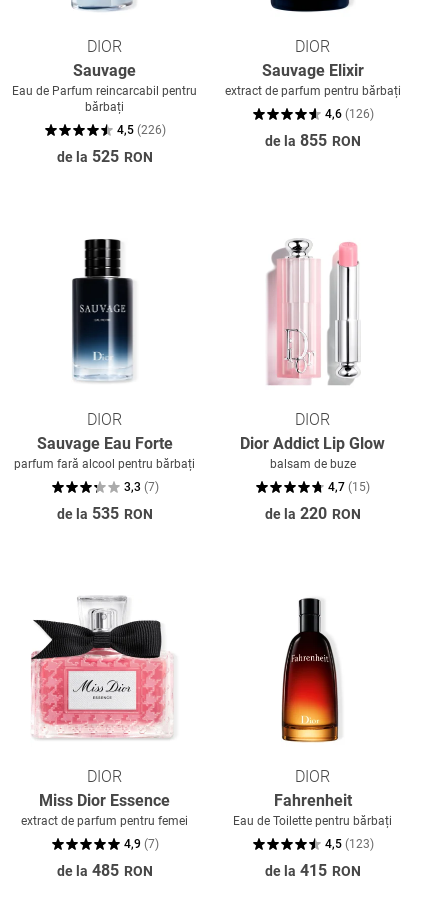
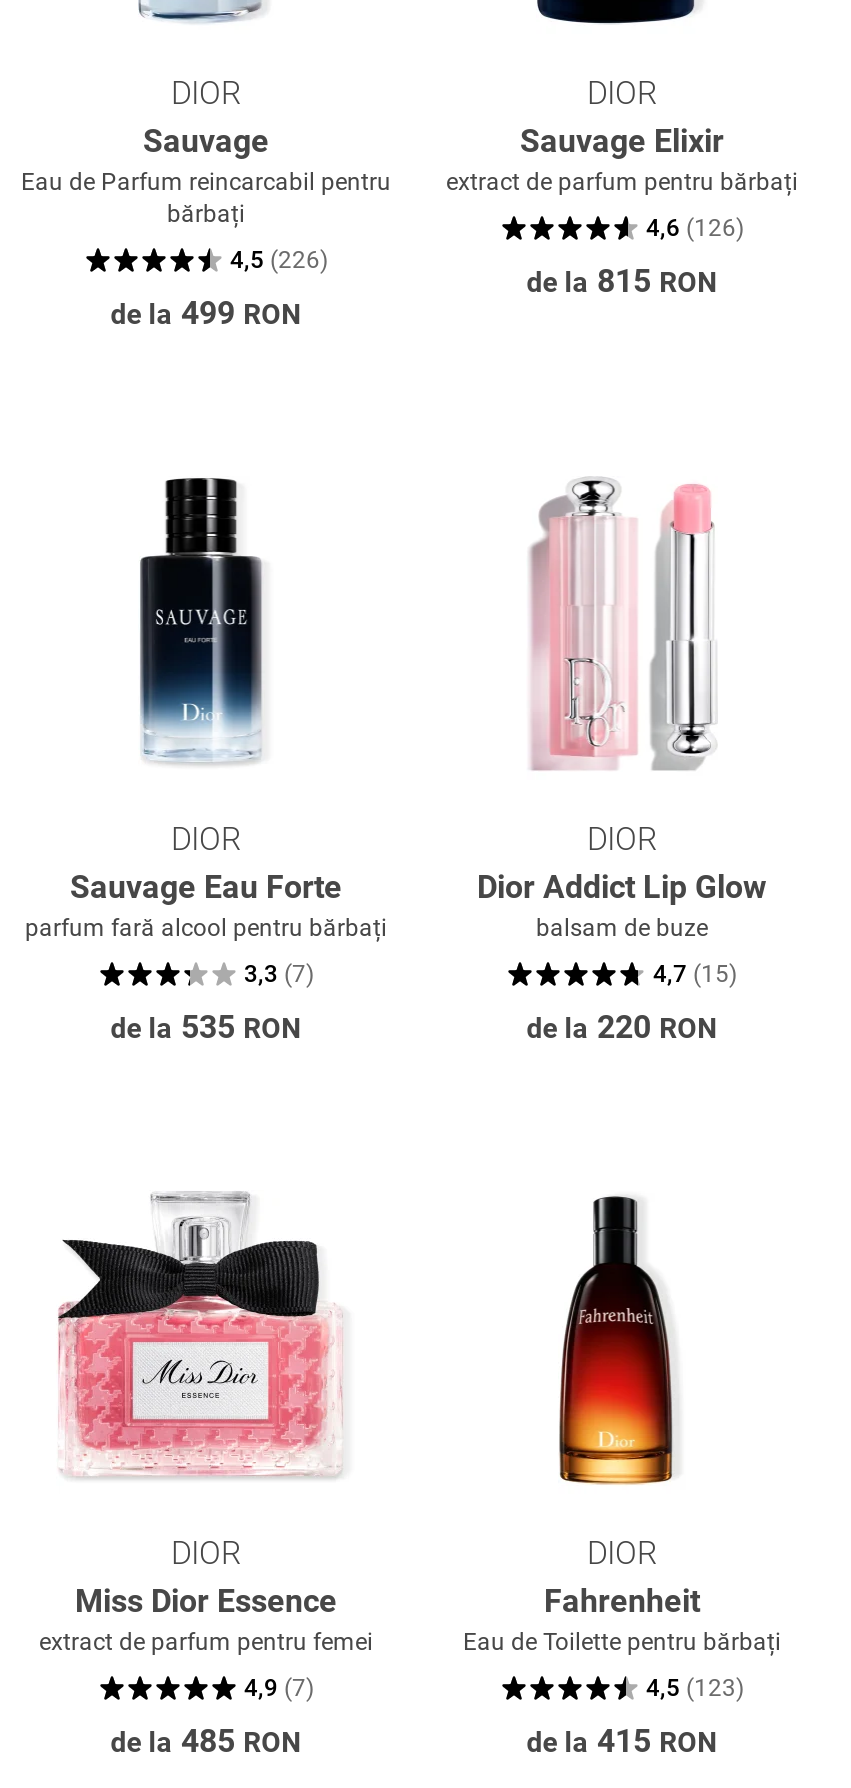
- de la 855 RON
+ de la 815 RON

- de la 525 RON
+ de la 499 RON
